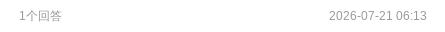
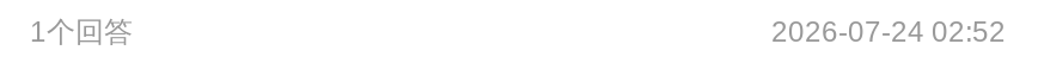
- 2026-07-21 06:13
+ 2026-07-24 02:52
